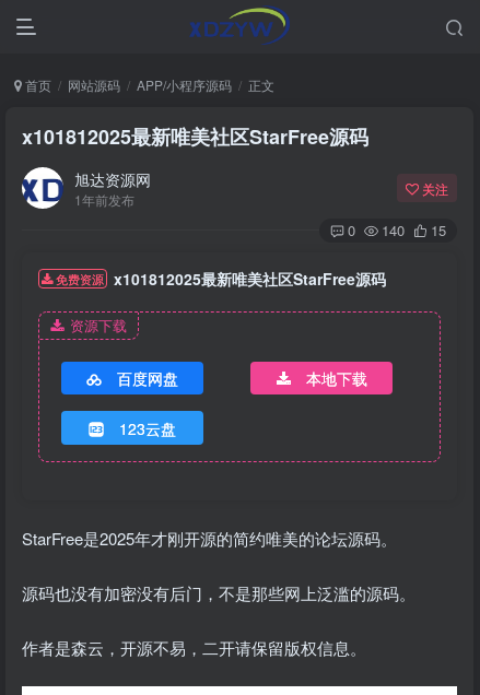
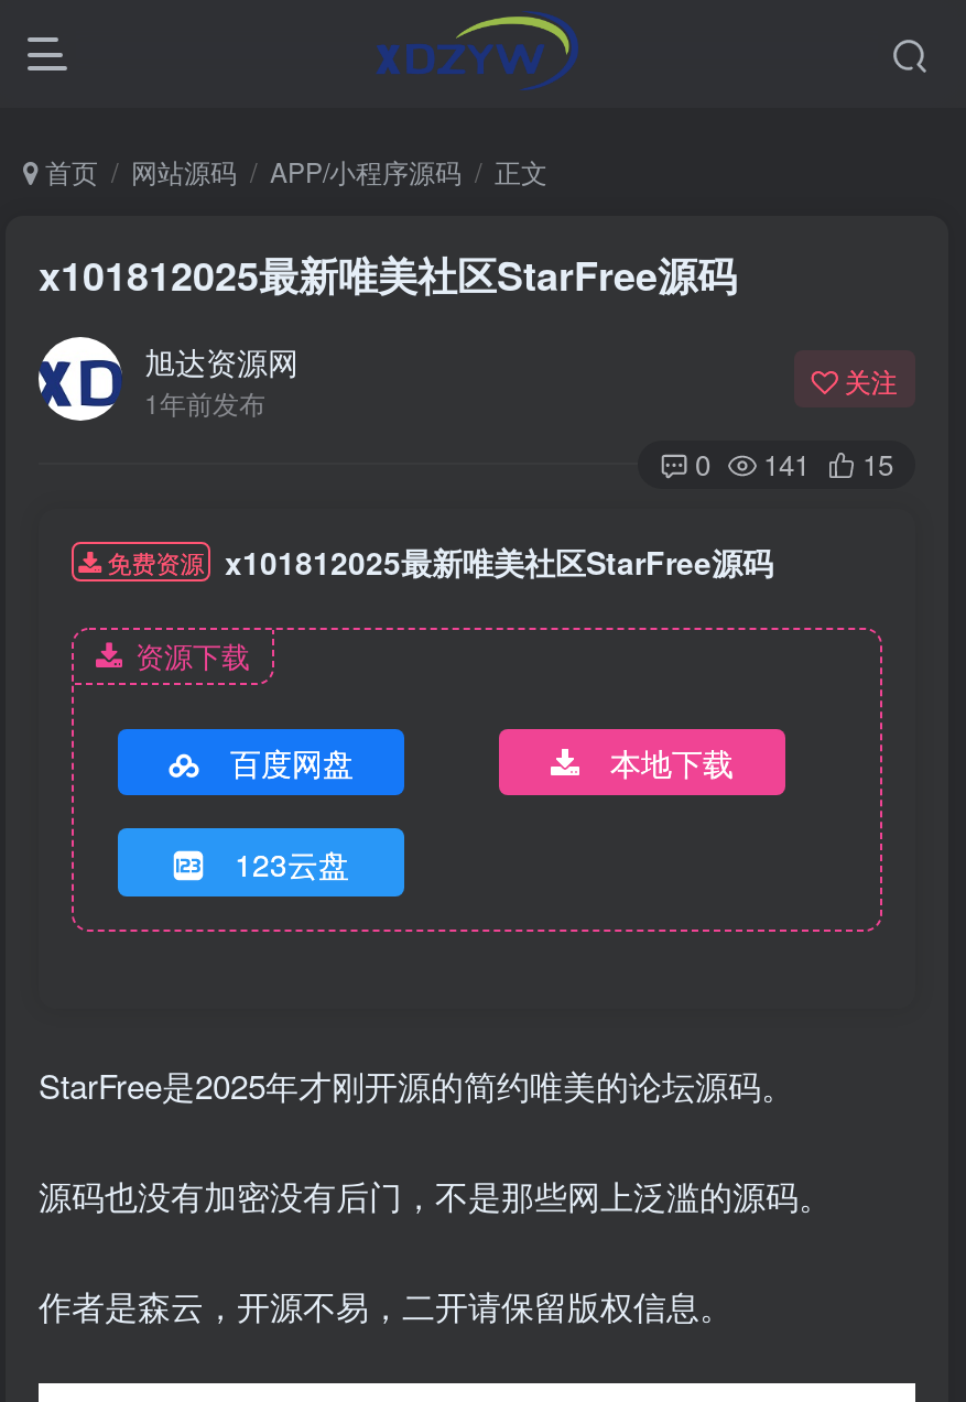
- 0 140 15
+ 0 141 15
